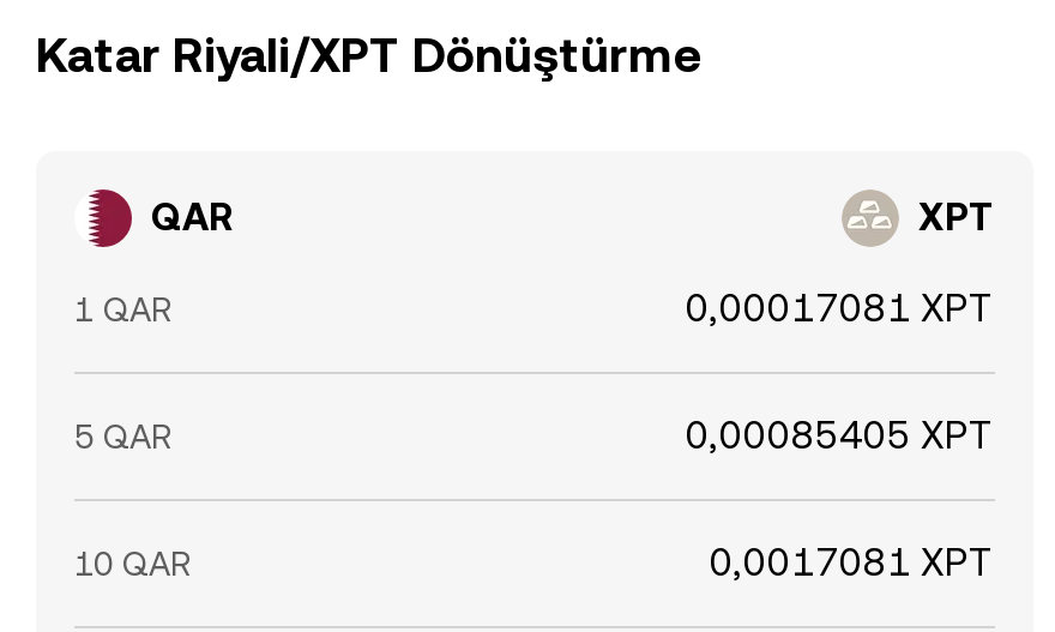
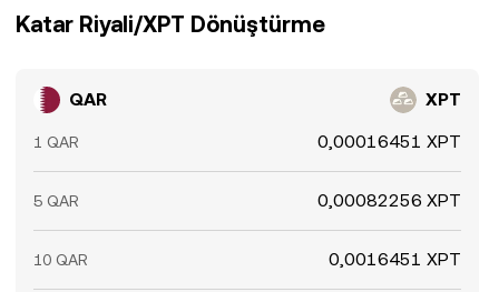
- 0,00017081 XPT
+ 0,00016451 XPT

- 0,00085405 XPT
+ 0,00082256 XPT

- 0,0017081 XPT
+ 0,0016451 XPT
